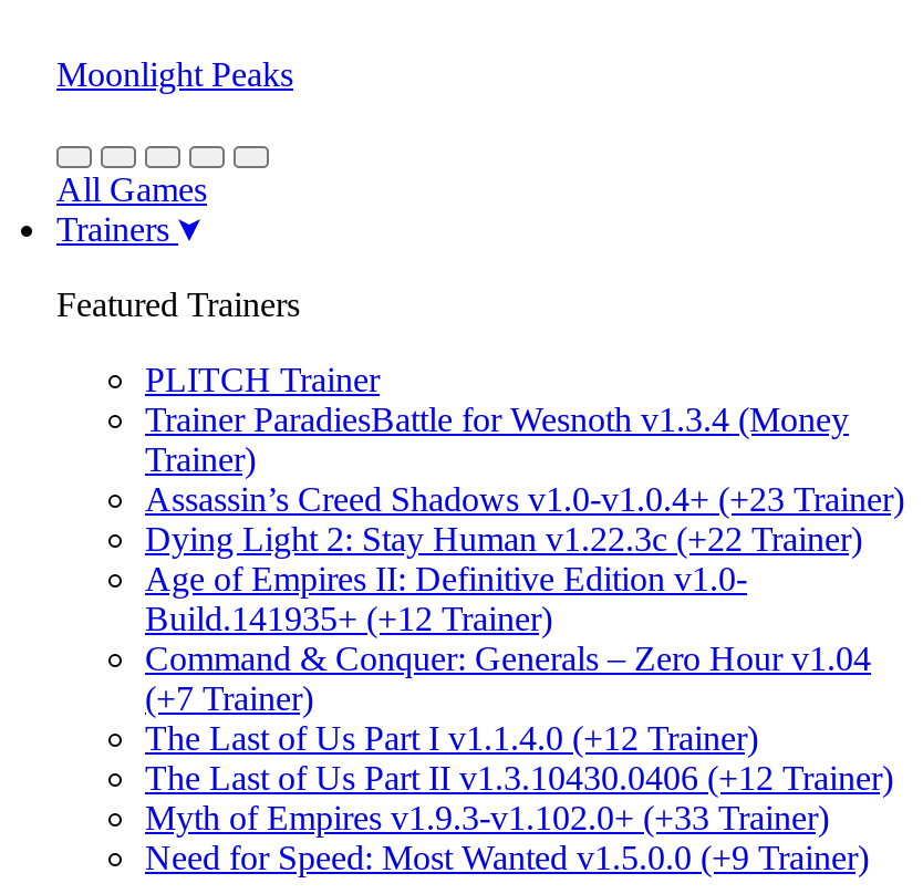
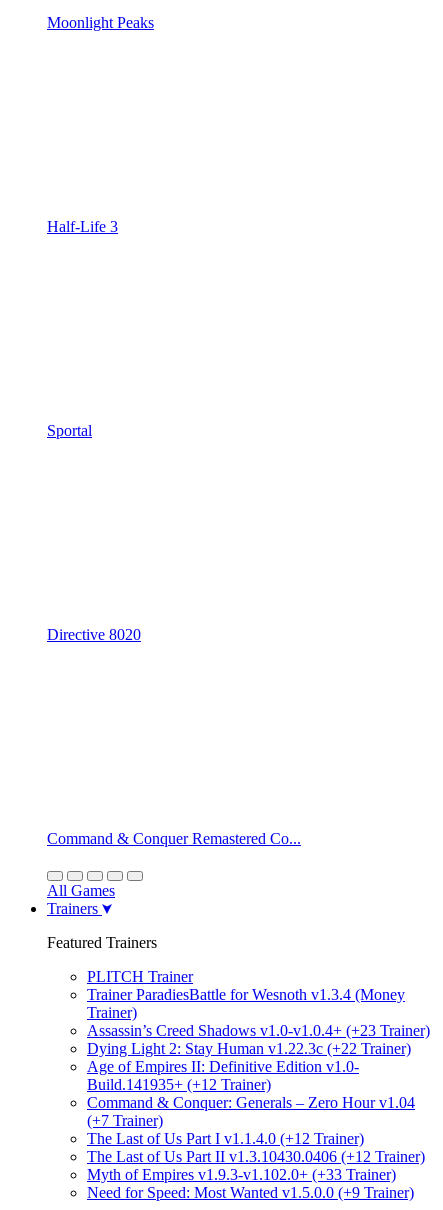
+ Half-Life 3

+ Sportal

+ Directive 8020

+ Command & Conquer Remastered Co...
